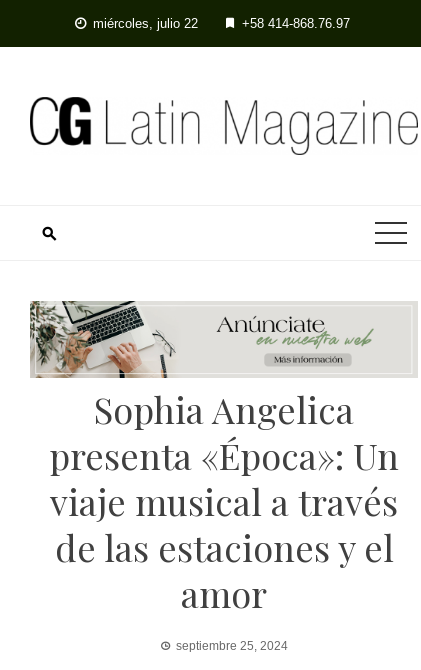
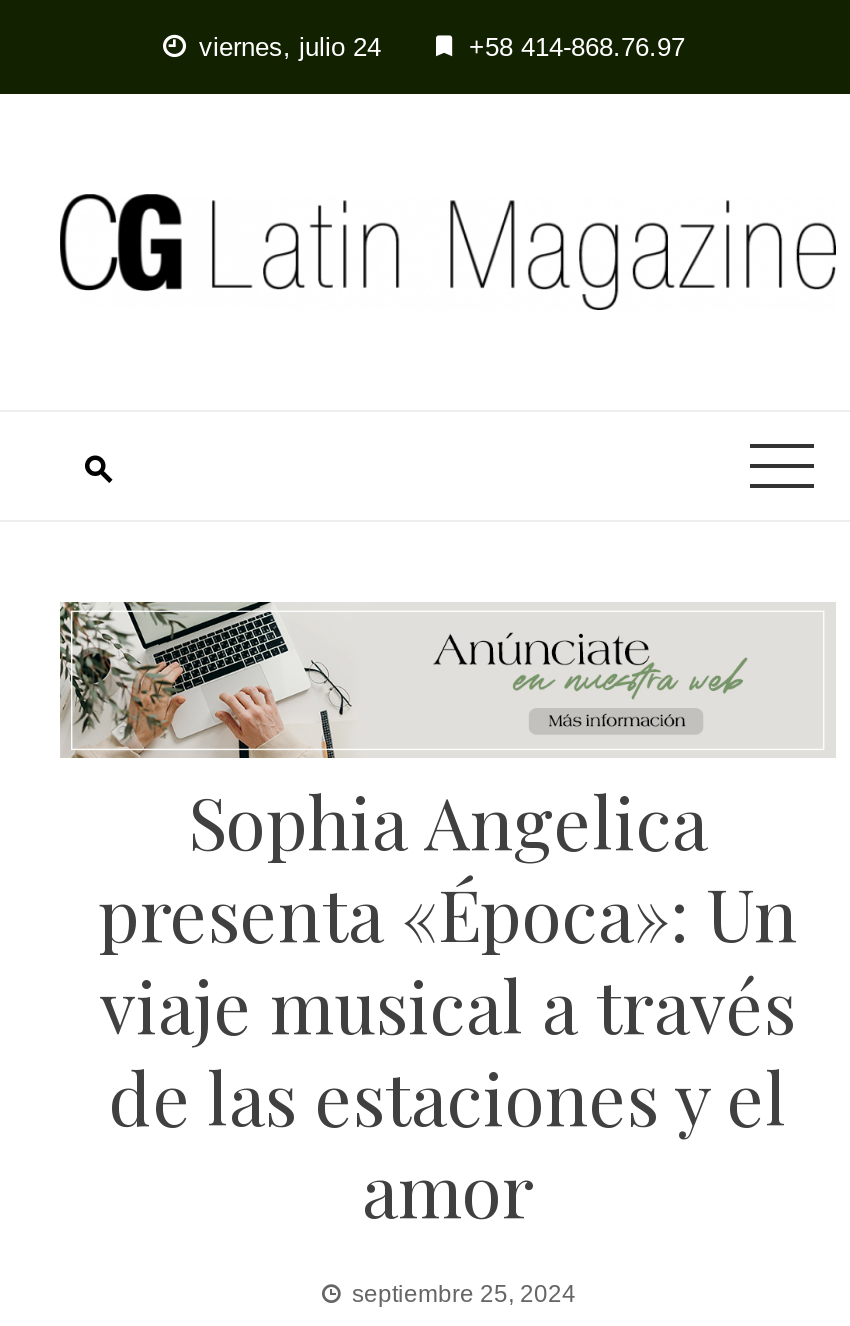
- miércoles, julio 22
+ viernes, julio 24
